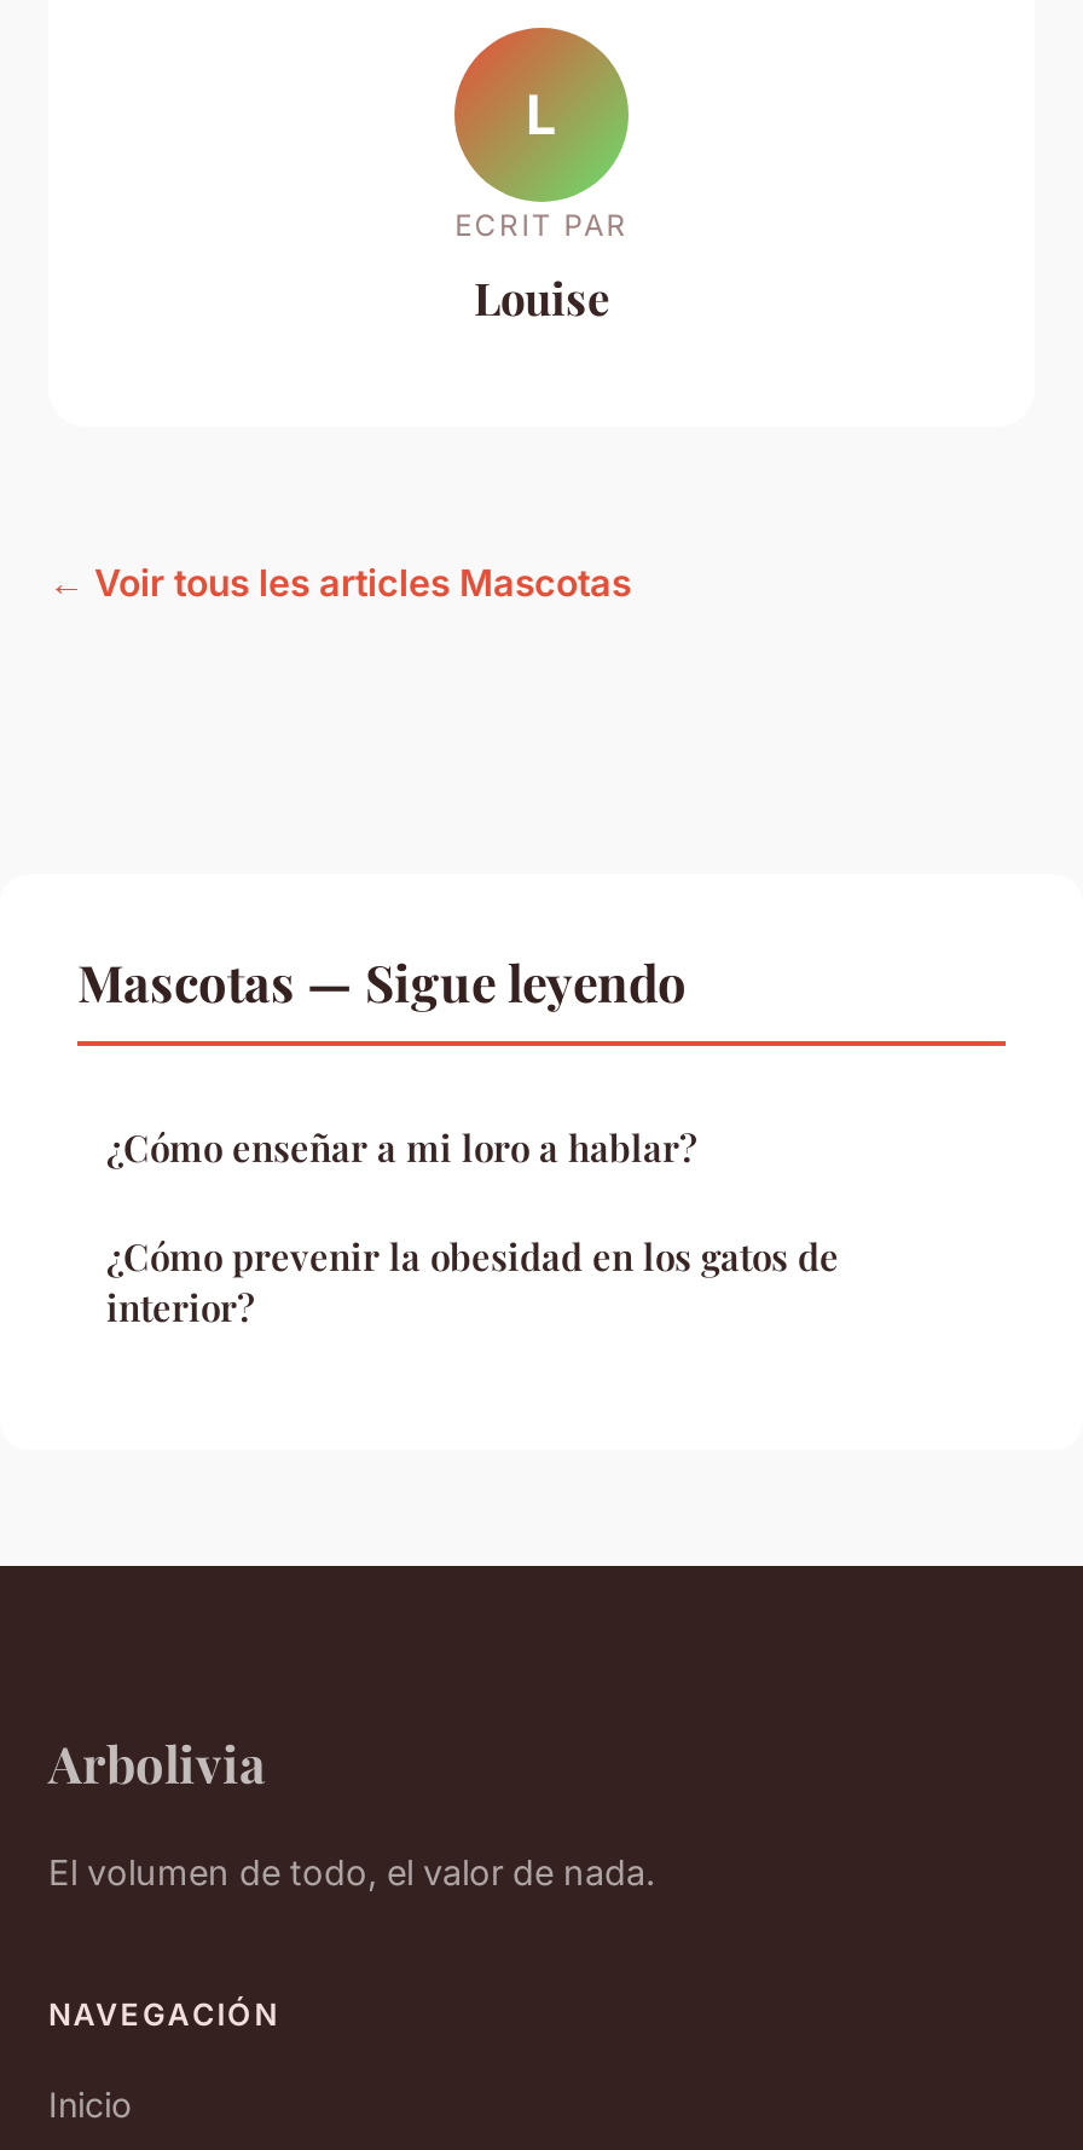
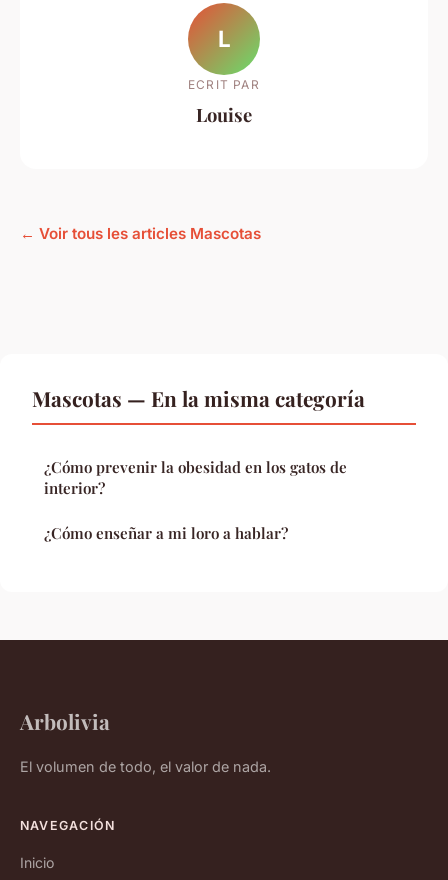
- Mascotas — Sigue leyendo
+ Mascotas — En la misma categoría

moved down: ¿Cómo enseñar a mi loro a hablar?

moved up: ¿Cómo prevenir la obesidad en los gatos de | interior?
